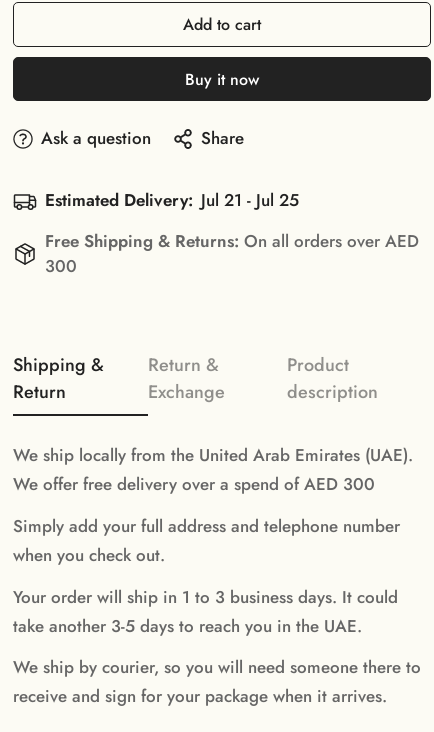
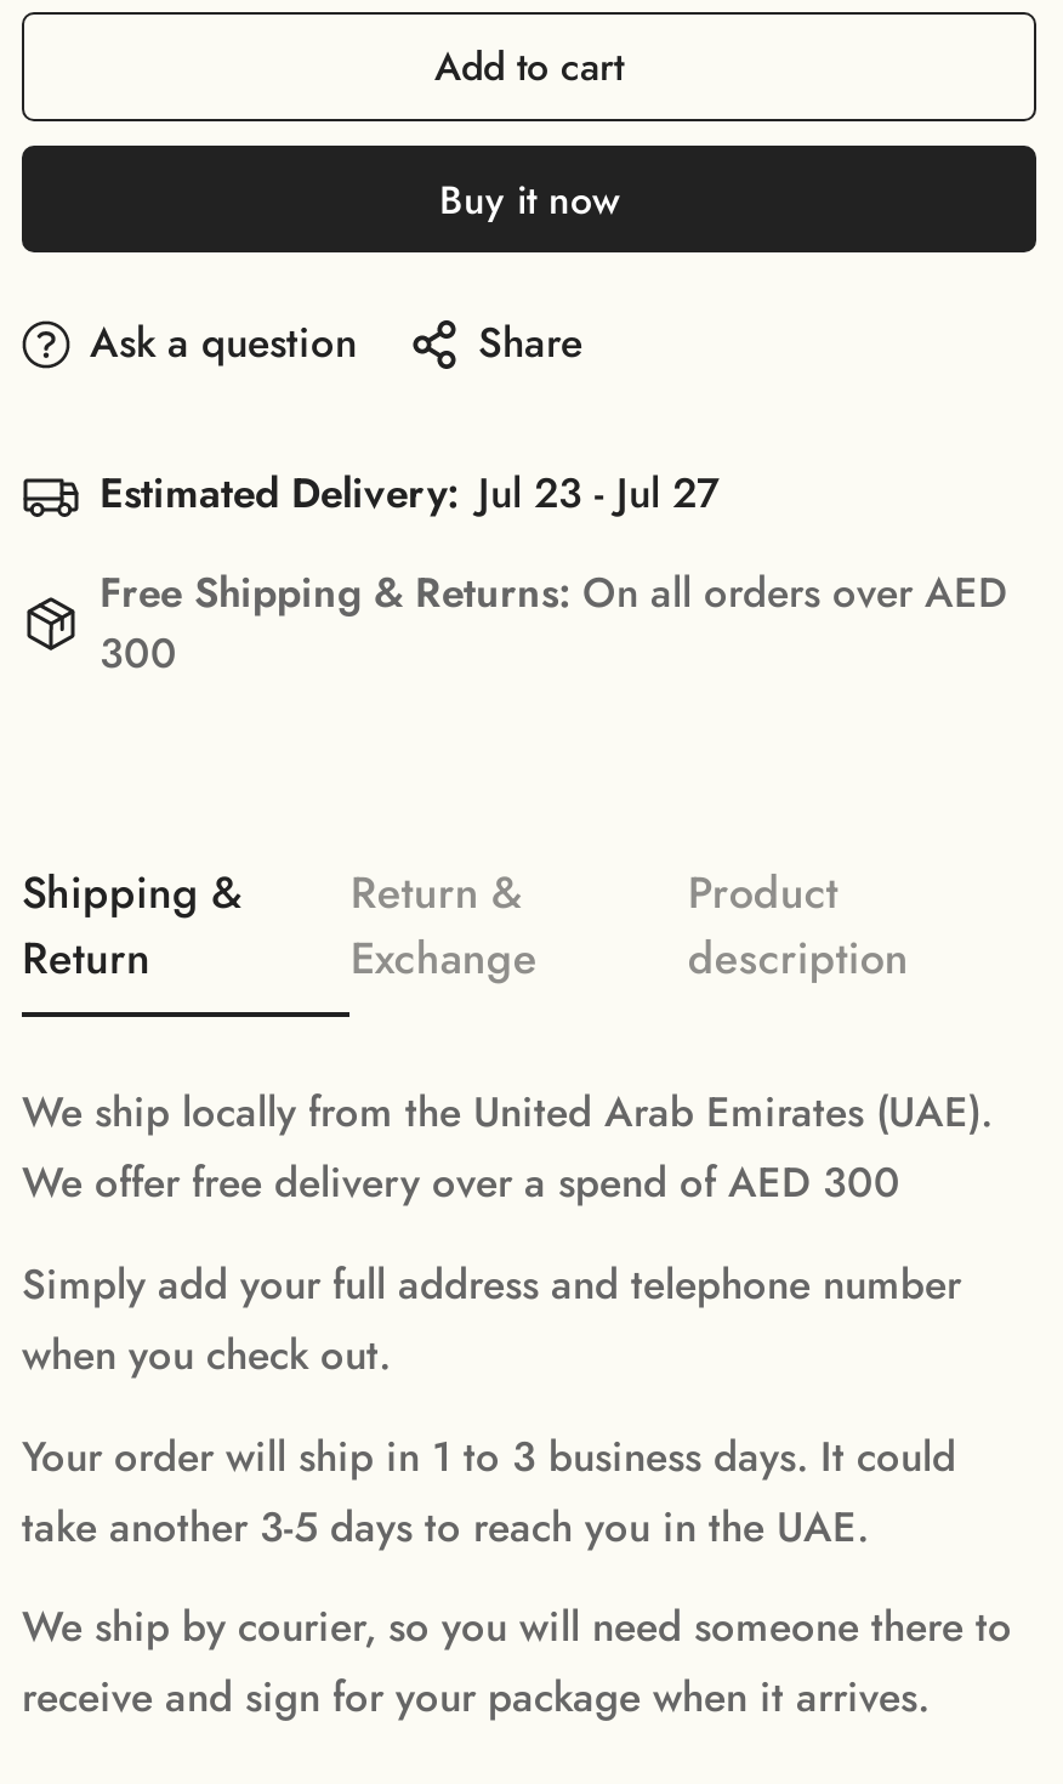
- Estimated Delivery: Jul 21 - Jul 25
+ Estimated Delivery: Jul 23 - Jul 27
